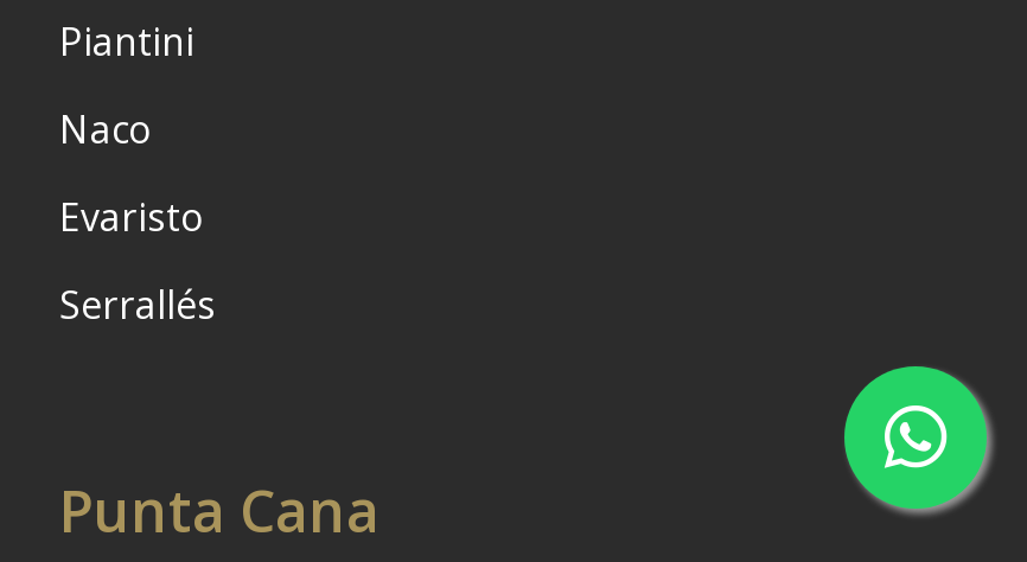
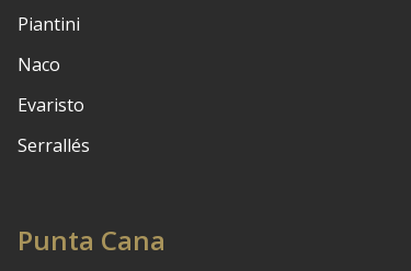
- [image]
